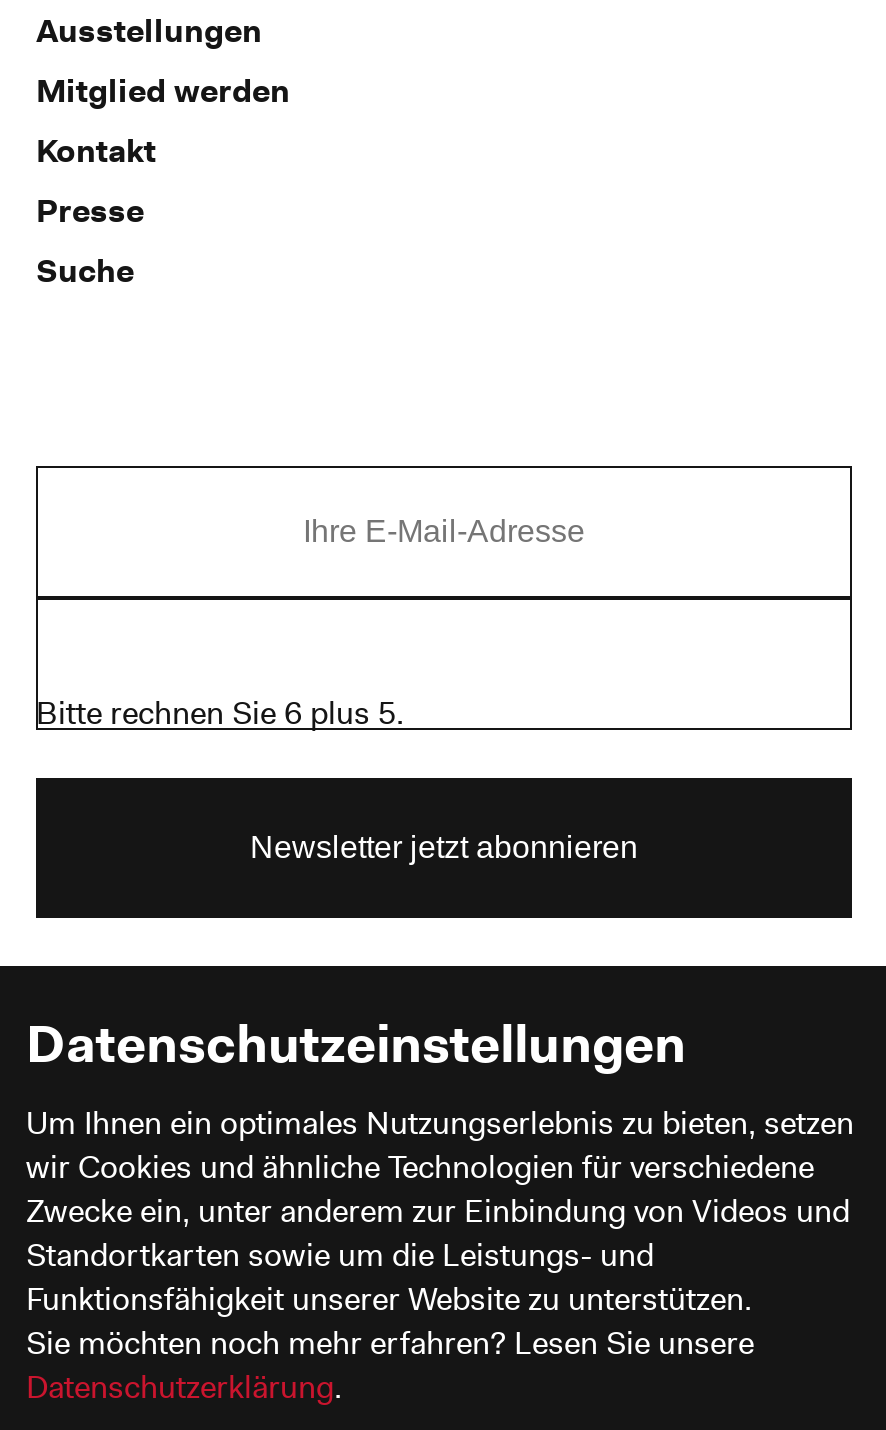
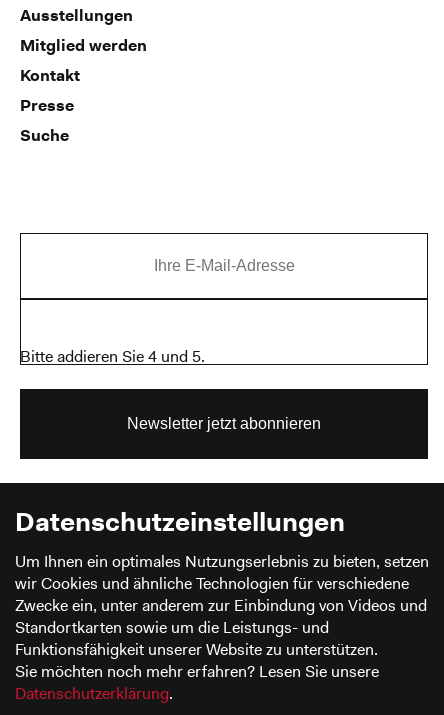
- Bitte rechnen Sie 6 plus 5.
+ Bitte addieren Sie 4 und 5.
